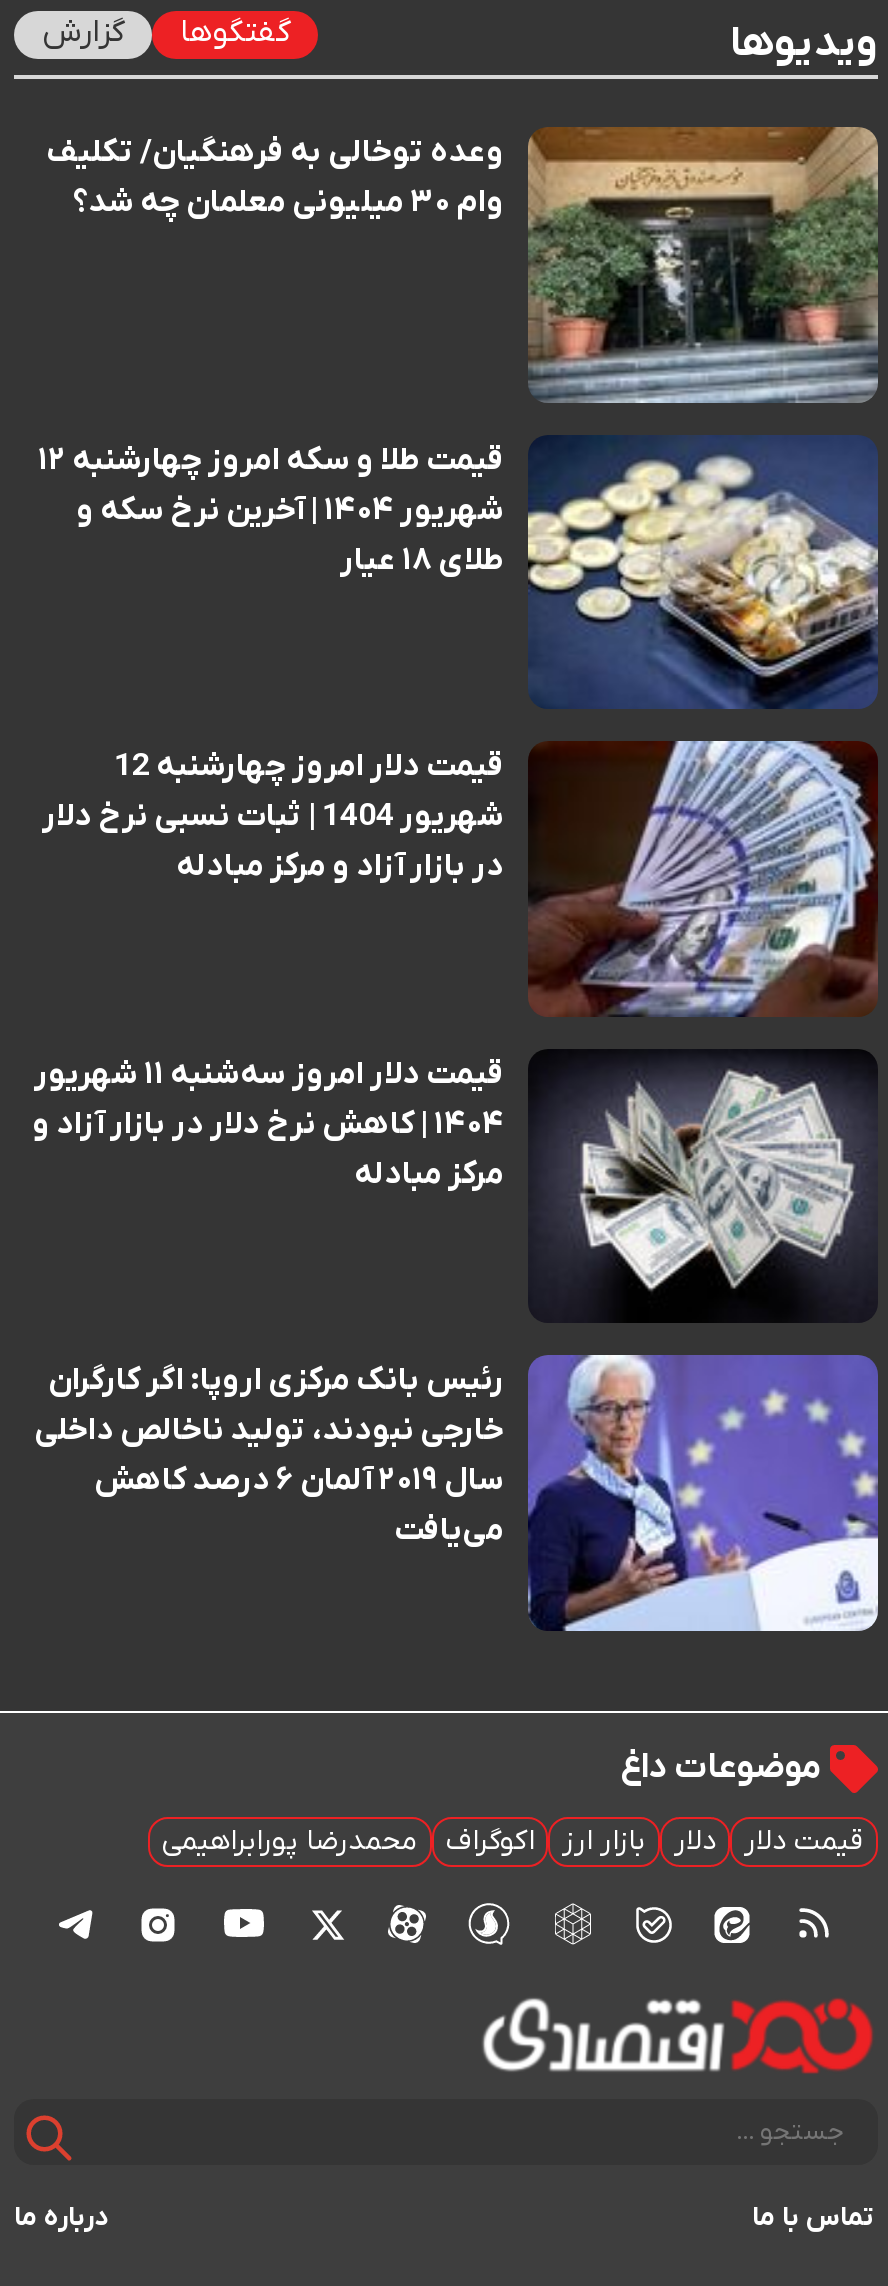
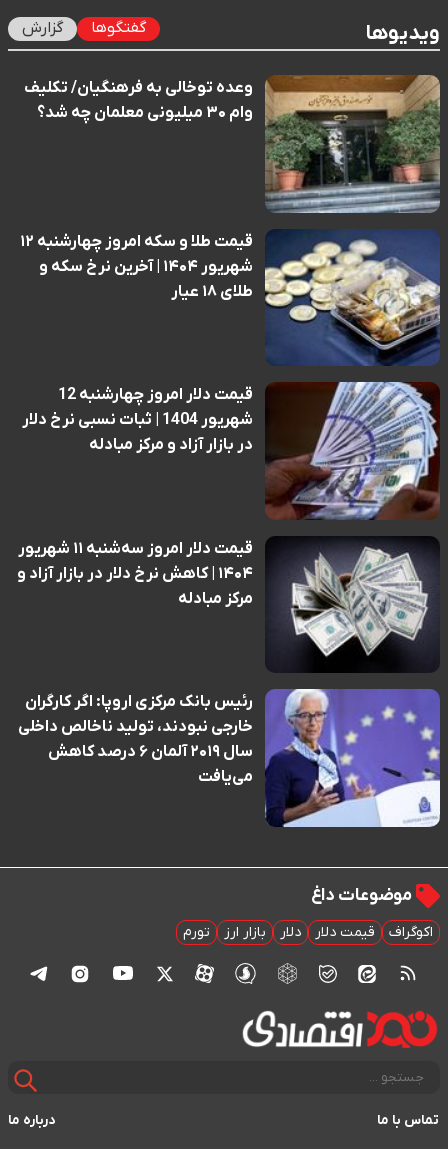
- اکوگراف
- محمدرضا پورابراهیمی
+ تورم

+ اکوگراف
